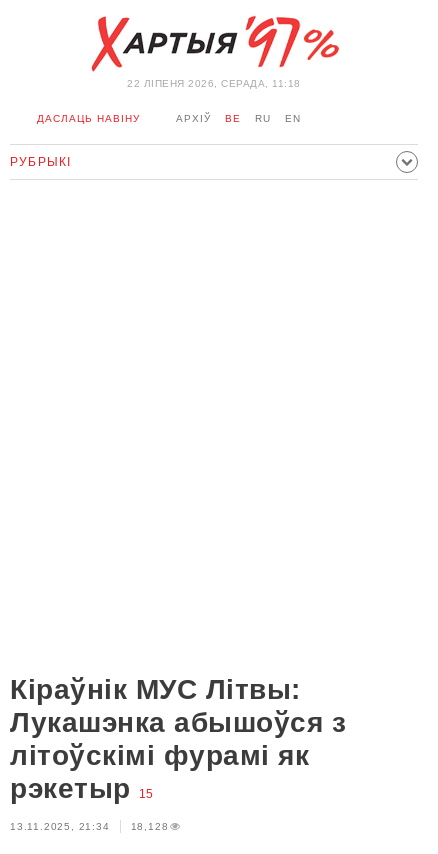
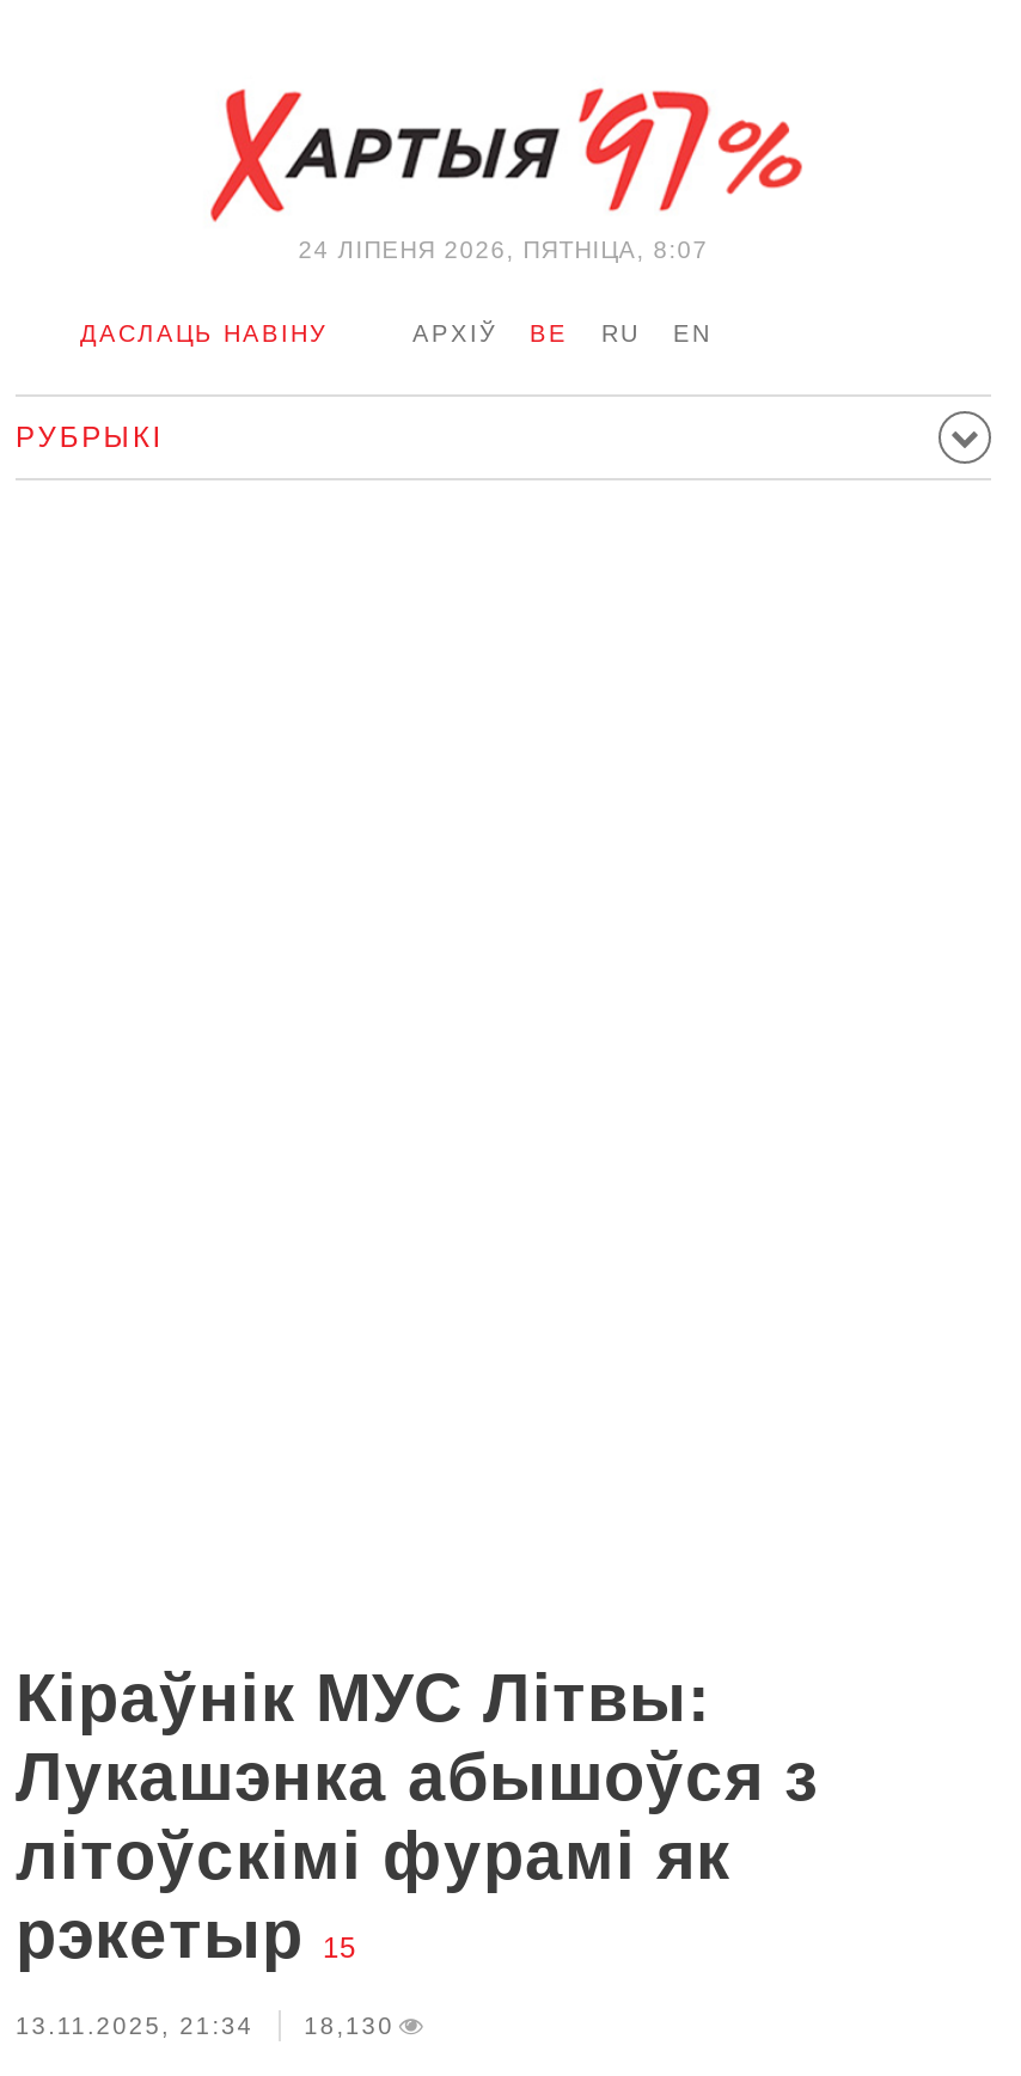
- 22 ЛIПЕНЯ 2026, СЕРАДА, 11:18
+ 24 ЛIПЕНЯ 2026, ПЯТНІЦА, 8:07

- 13.11.2025, 21:34 18,128
+ 13.11.2025, 21:34 18,130
